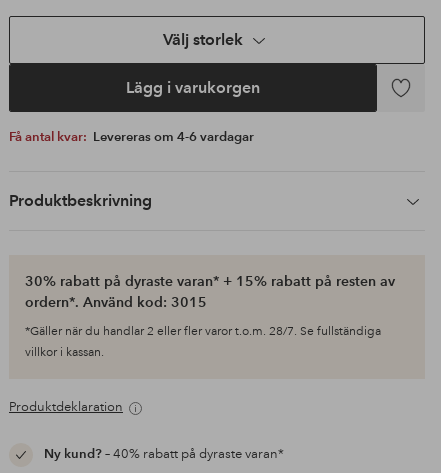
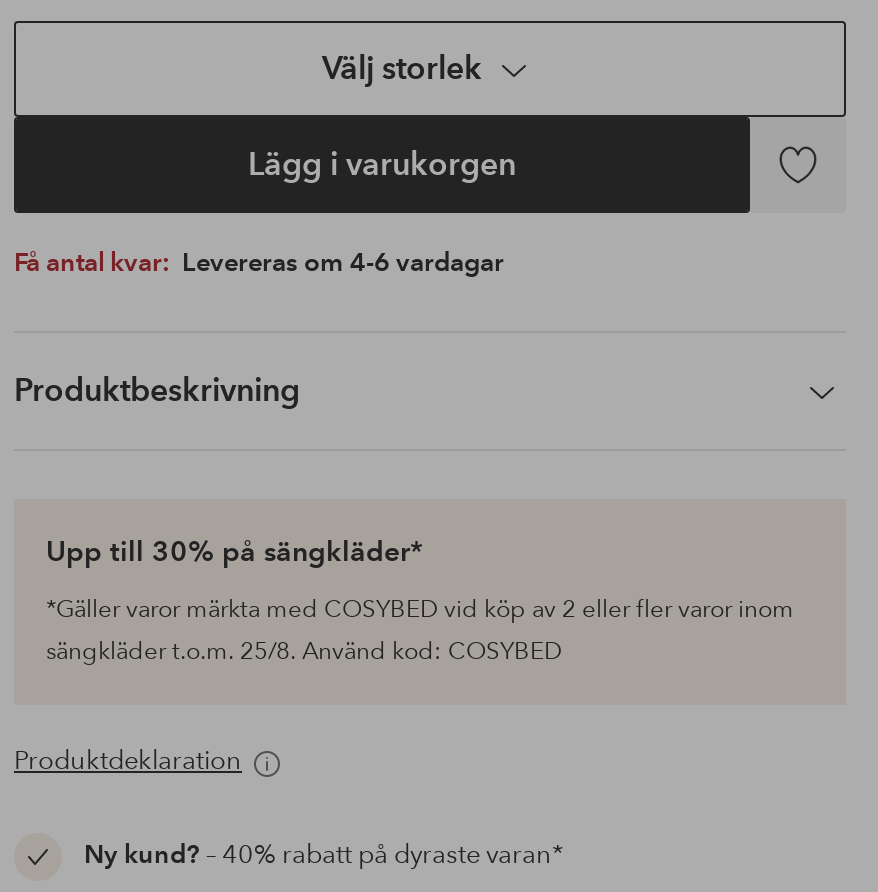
- 30% rabatt på dyraste varan* + 15% rabatt på resten av
- ordern*. Använd kod: 3015
+ Upp till 30% på sängkläder*

- *Gäller när du handlar 2 eller fler varor t.o.m. 28/7. Se fullständiga
- villkor i kassan.
+ *Gäller varor märkta med COSYBED vid köp av 2 eller fler varor inom
+ sängkläder t.o.m. 25/8. Använd kod: COSYBED
